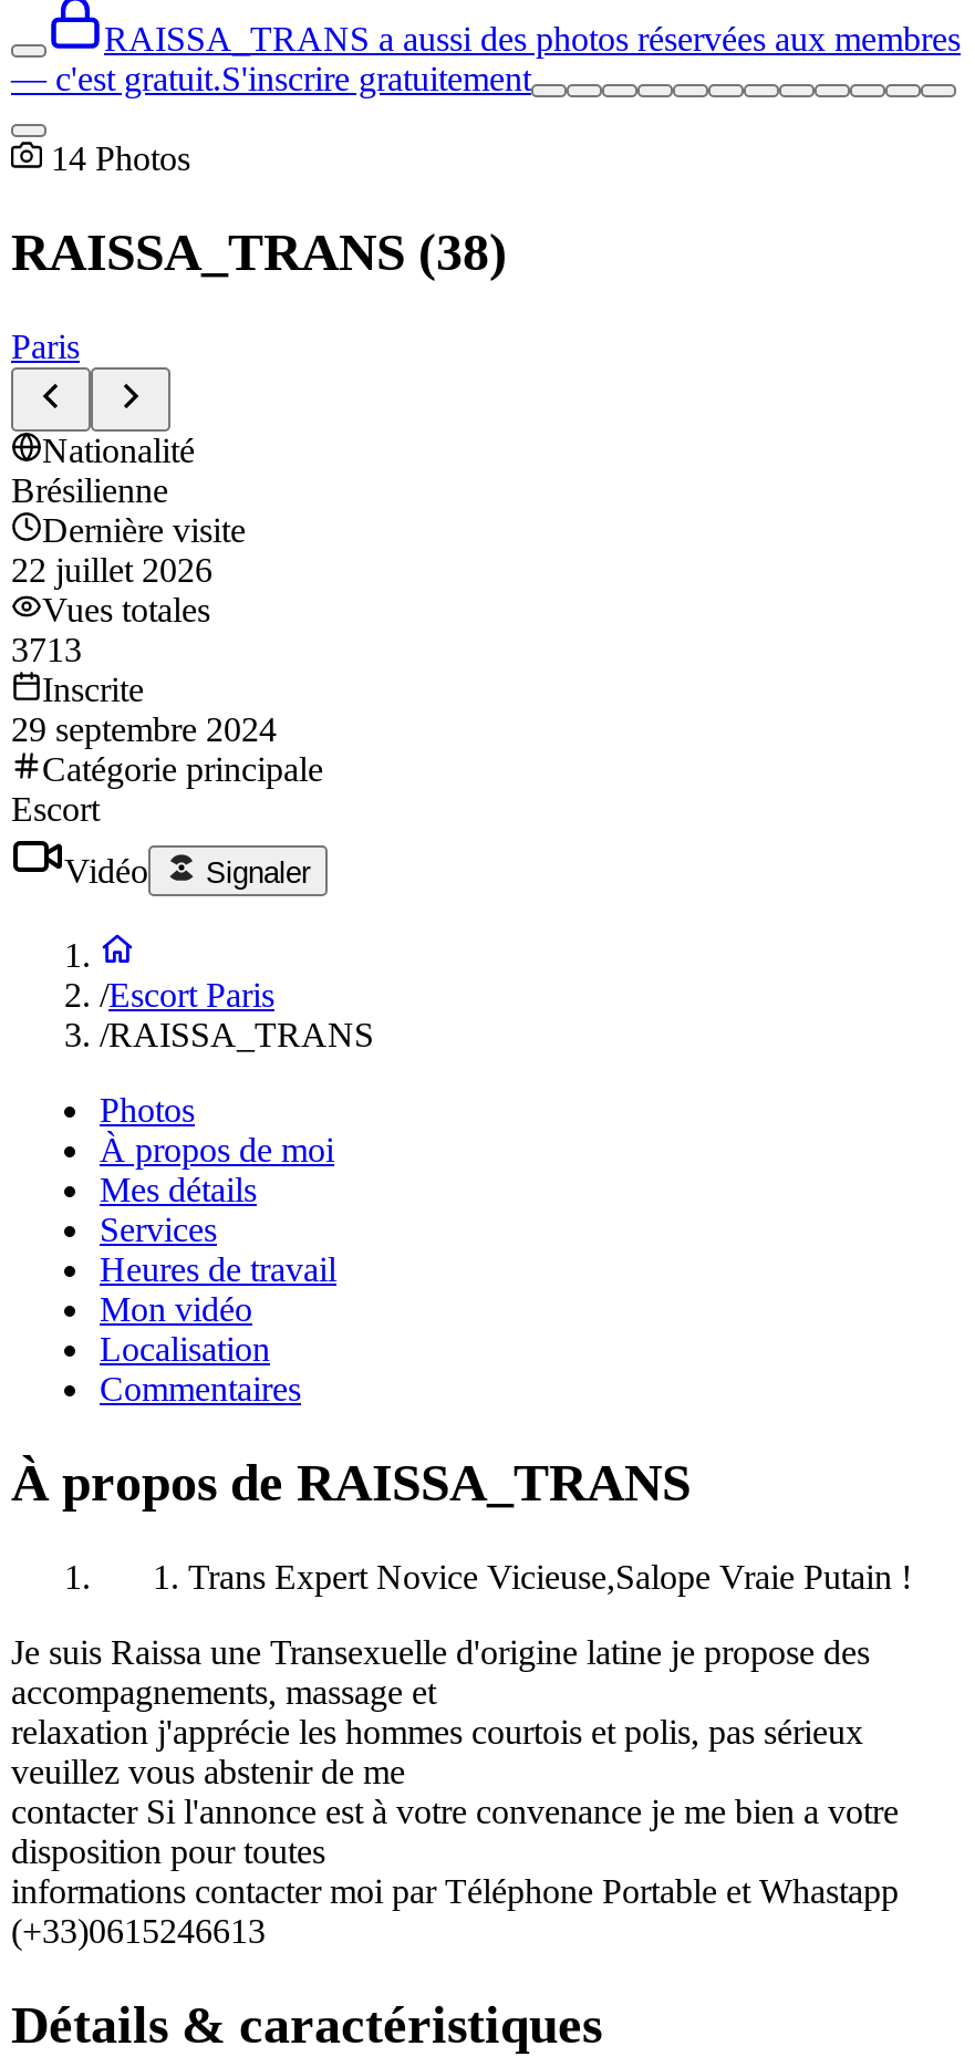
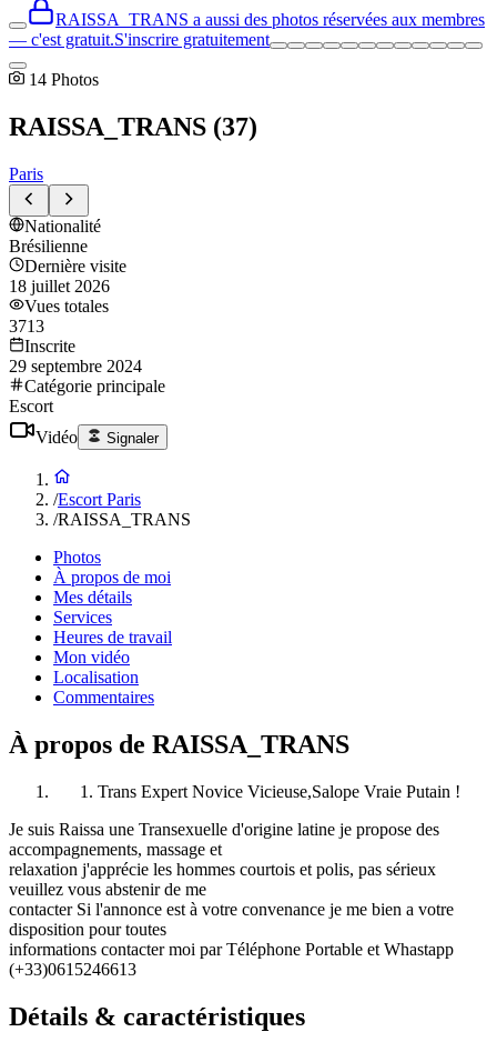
- RAISSA_TRANS (38)
+ RAISSA_TRANS (37)

- 22 juillet 2026
+ 18 juillet 2026
